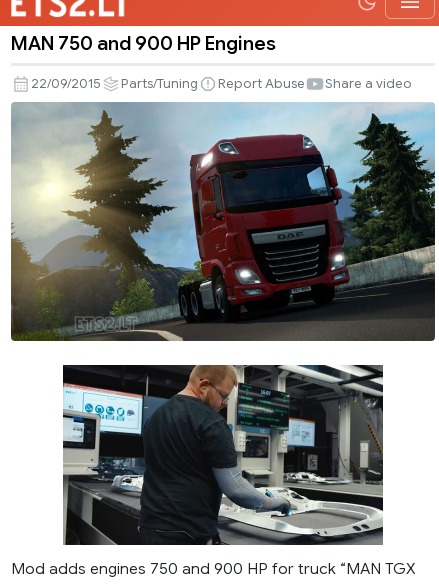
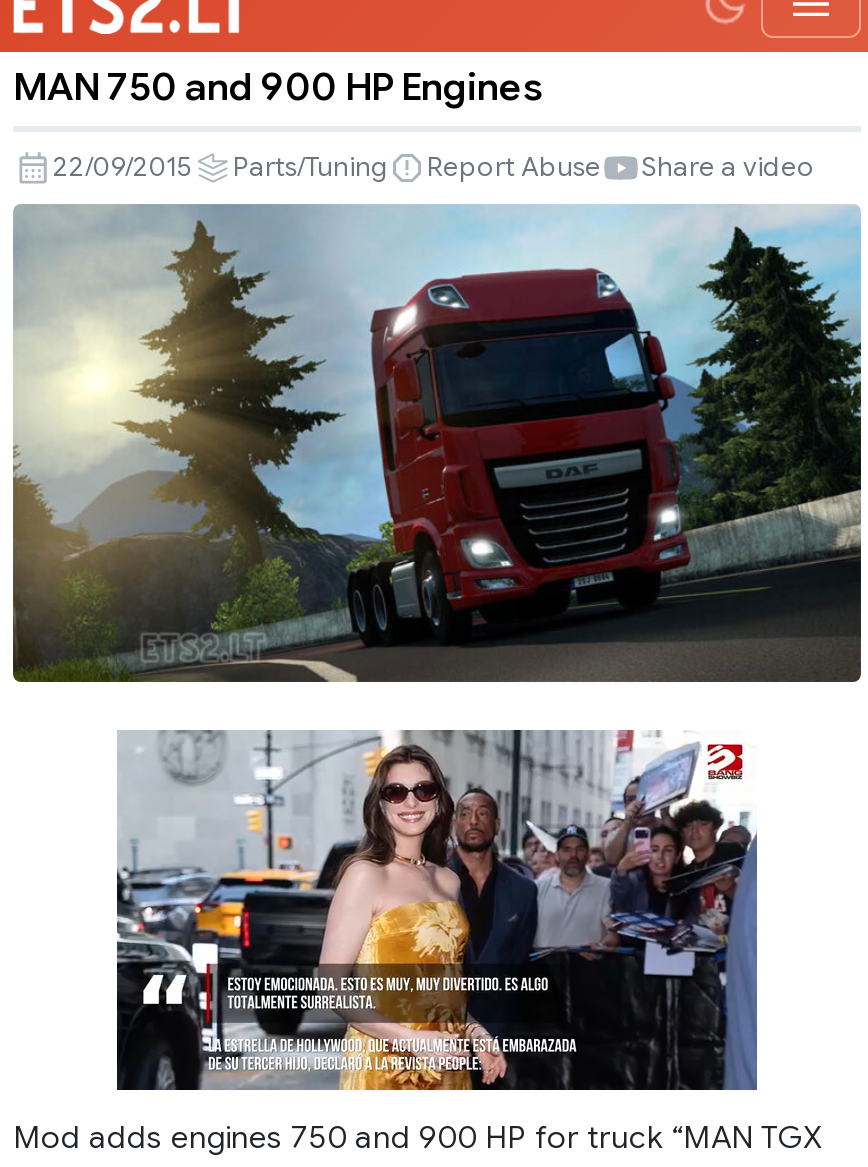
- [image]
+ [image]
